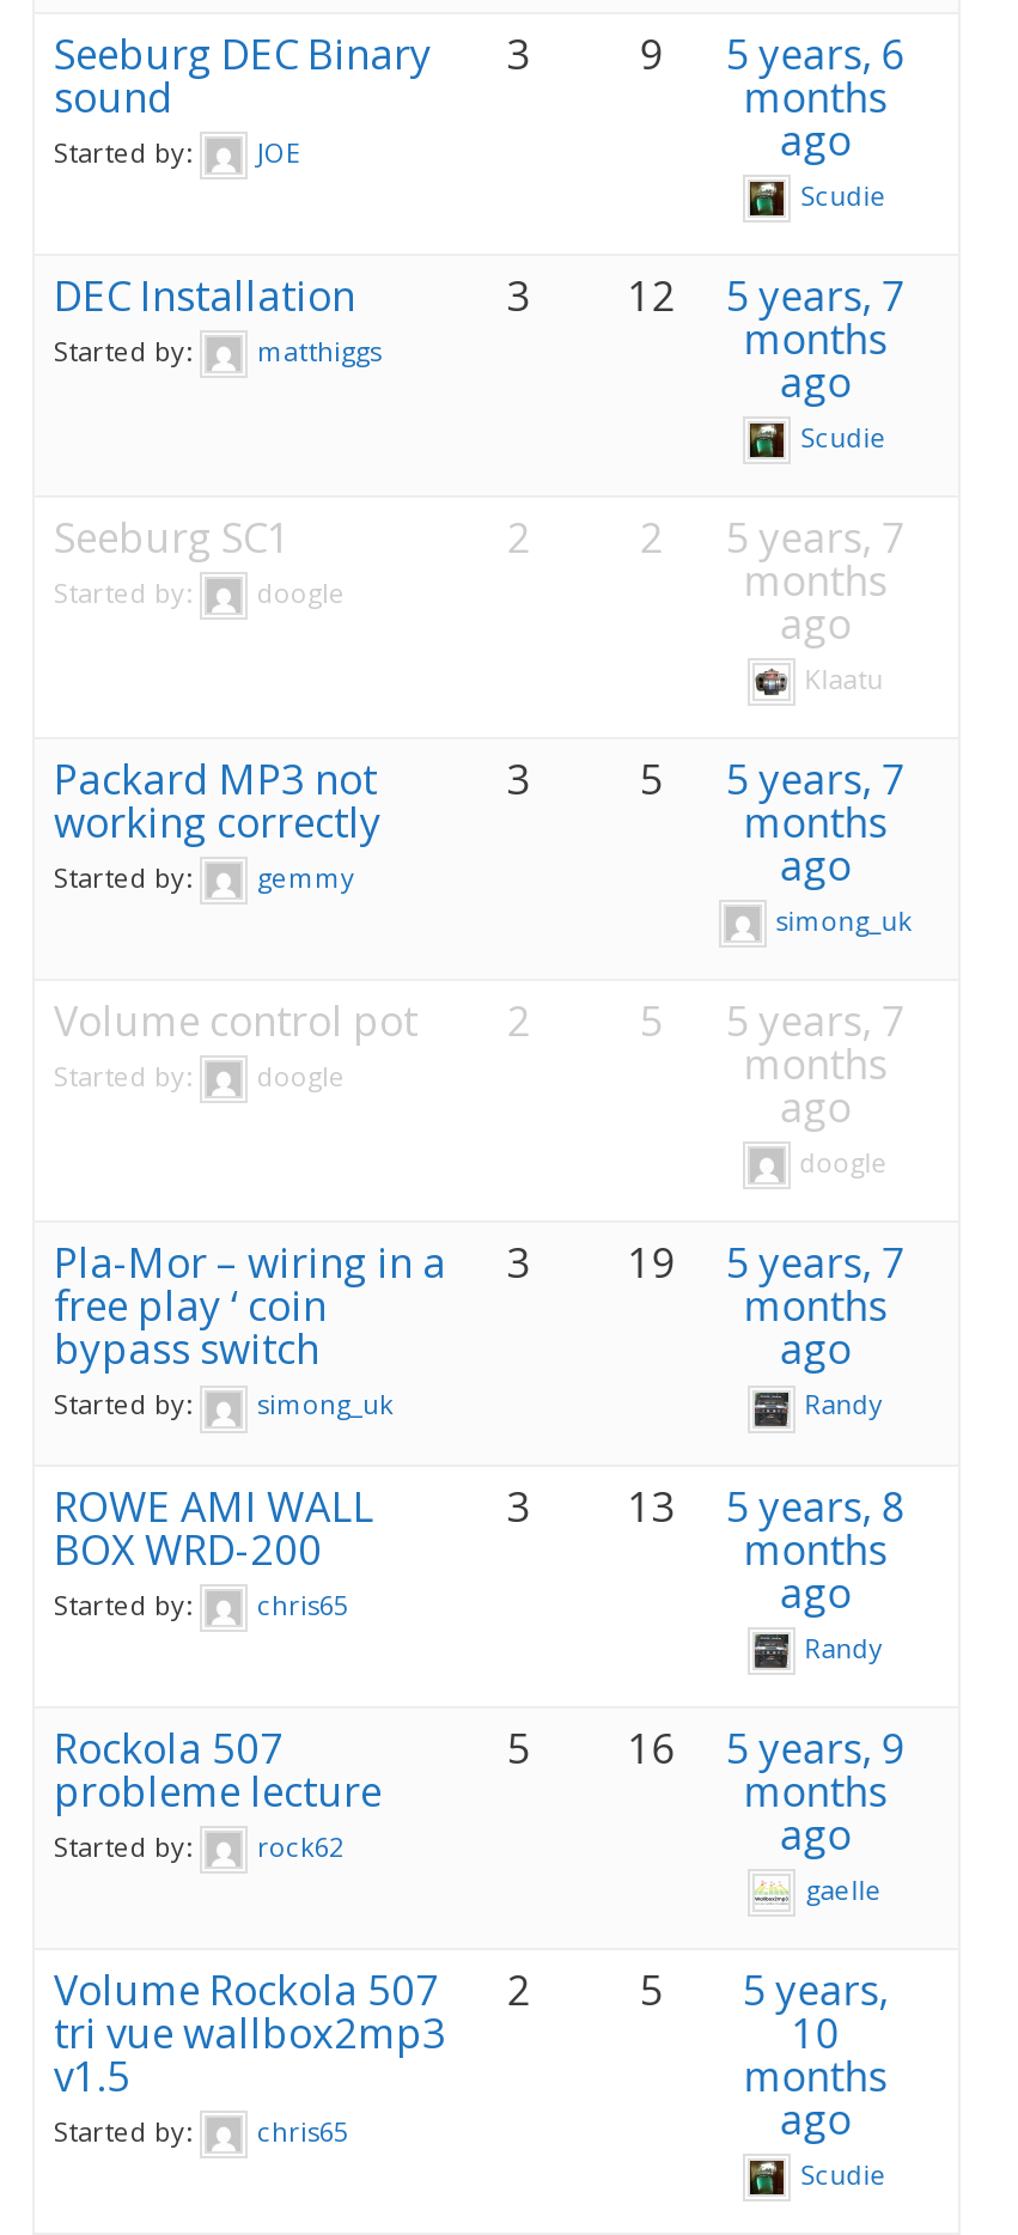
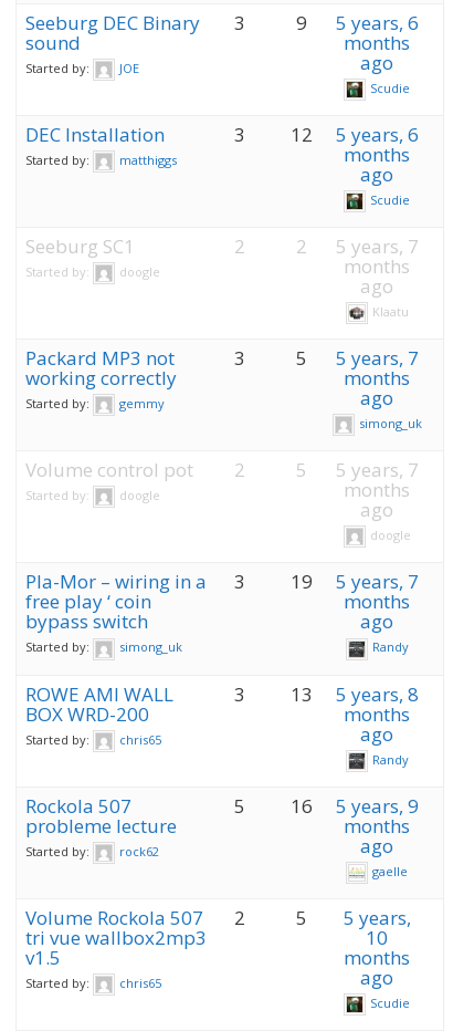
- 3 12 5 years, 7
+ 3 12 5 years, 6
